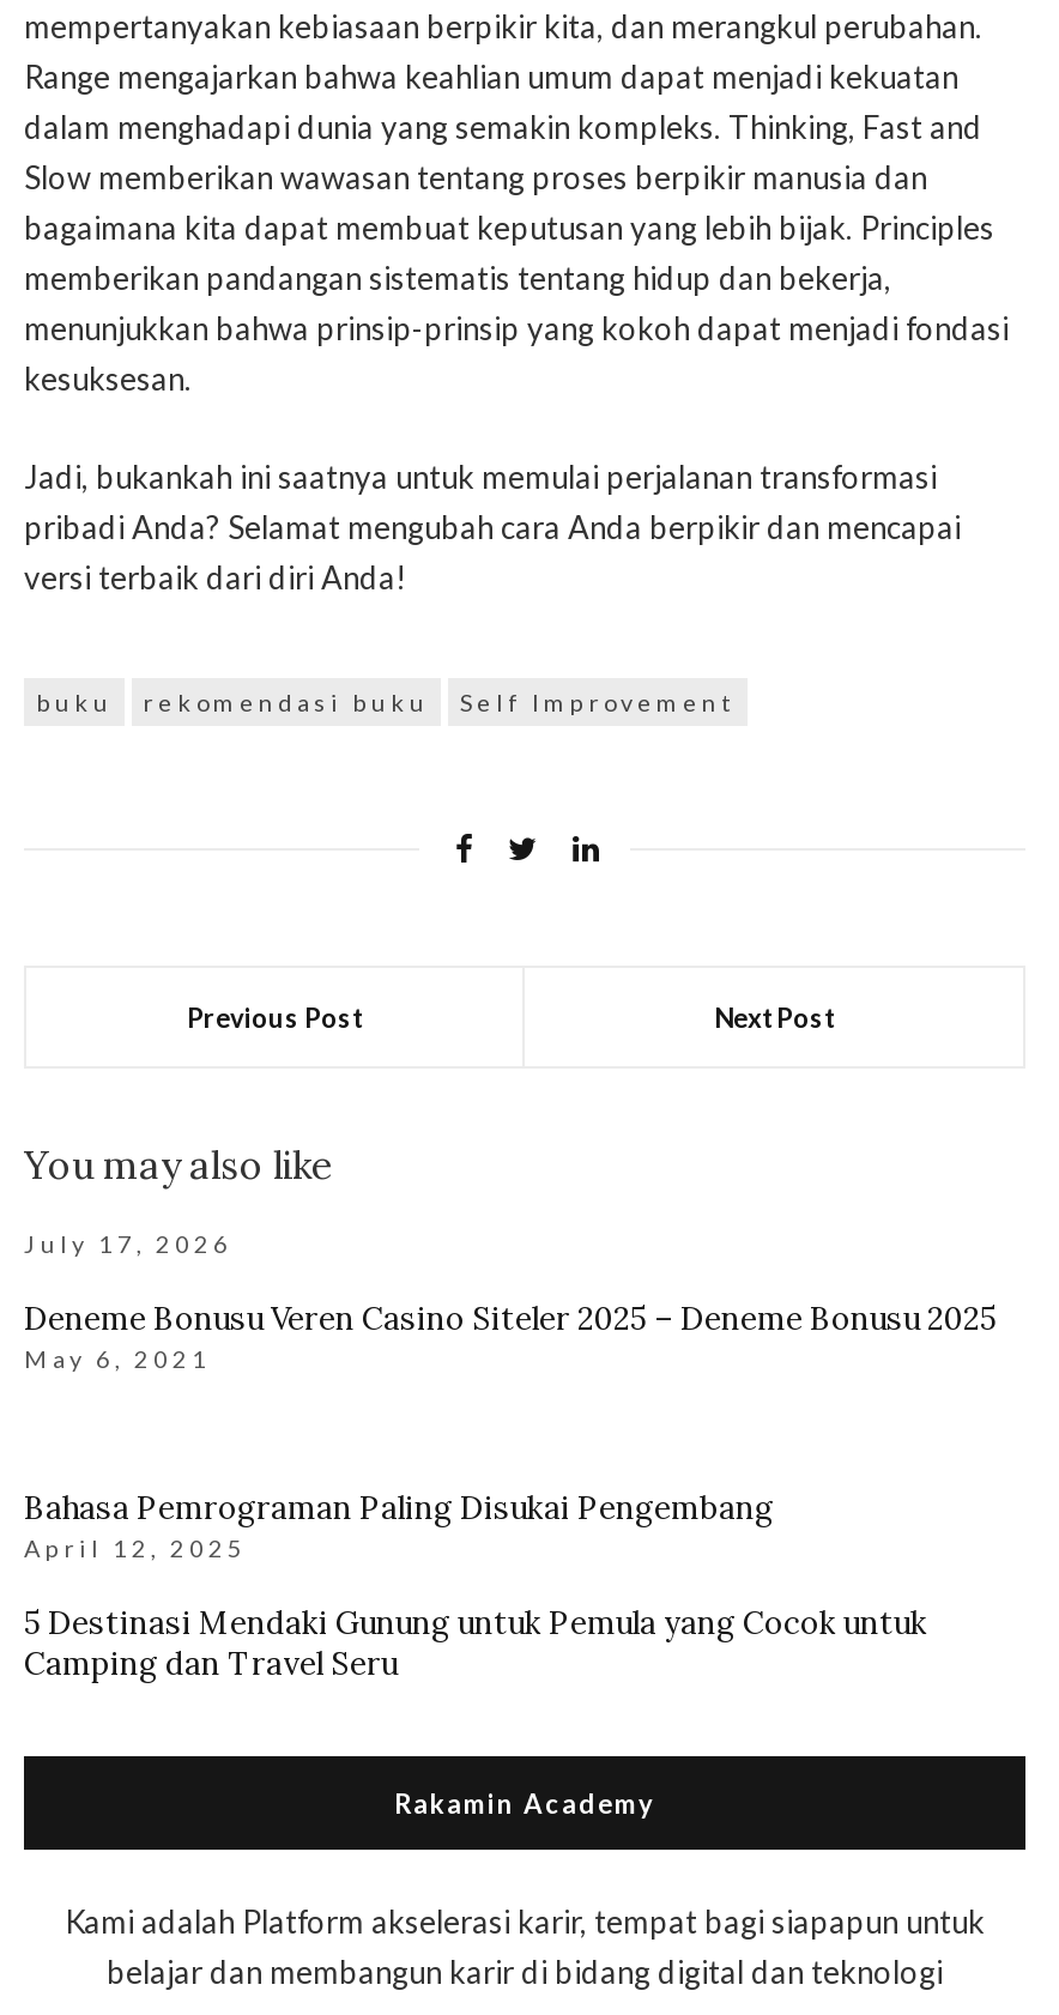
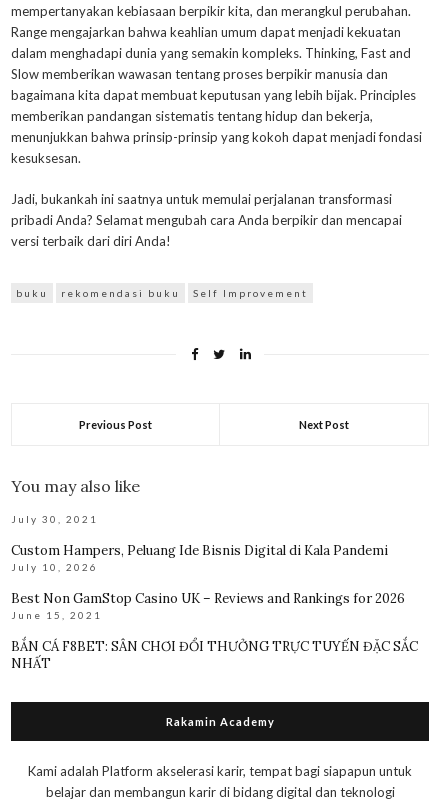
- July 17, 2026
+ July 30, 2021

- Deneme Bonusu Veren Casino Siteler 2025 – Deneme Bonusu 2025
- May 6, 2021
+ Custom Hampers, Peluang Ide Bisnis Digital di Kala Pandemi
+ July 10, 2026

- Bahasa Pemrograman Paling Disukai Pengembang
- April 12, 2025
+ Best Non GamStop Casino UK – Reviews and Rankings for 2026
+ June 15, 2021

- 5 Destinasi Mendaki Gunung untuk Pemula yang Cocok untuk
- Camping dan Travel Seru
+ BẮN CÁ F8BET: SÂN CHƠI ĐỔI THƯỞNG TRỰC TUYẾN ĐẶC SẮC
+ NHẤT
